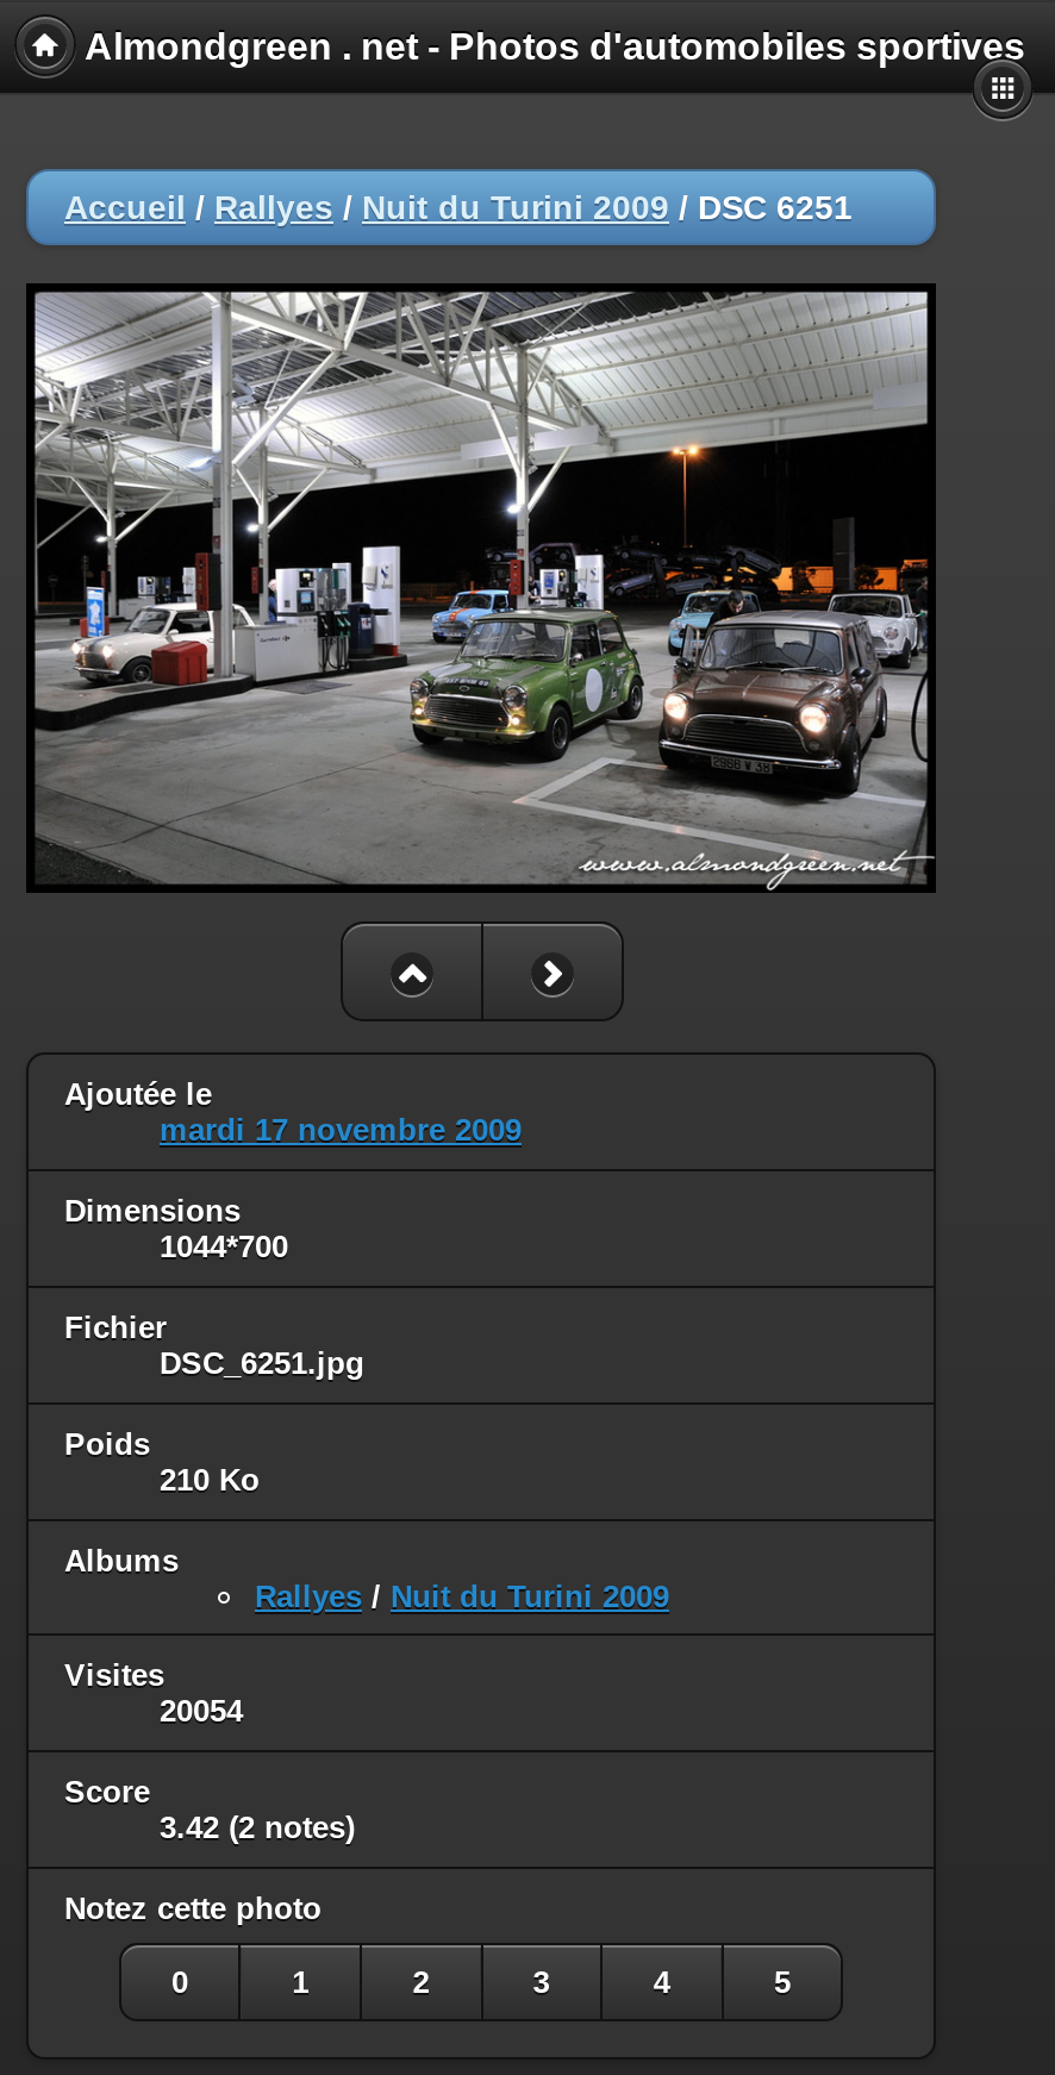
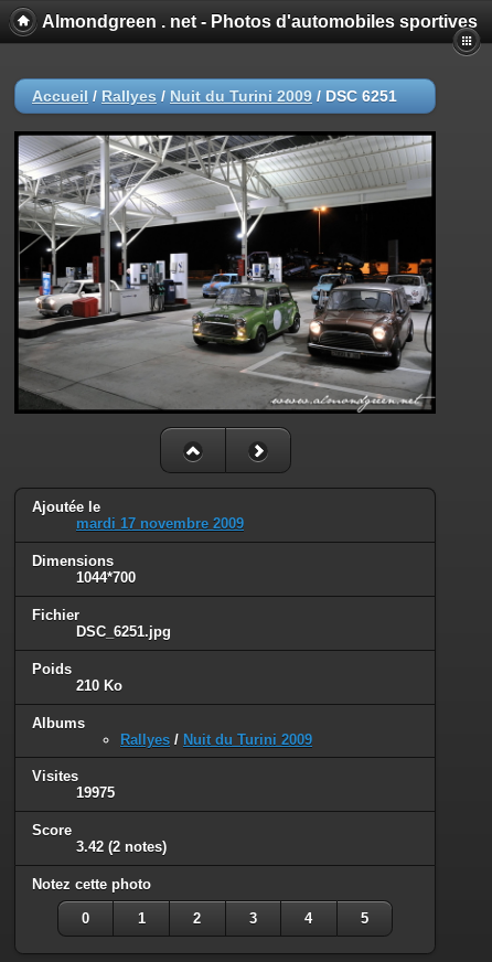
- 20054
+ 19975
